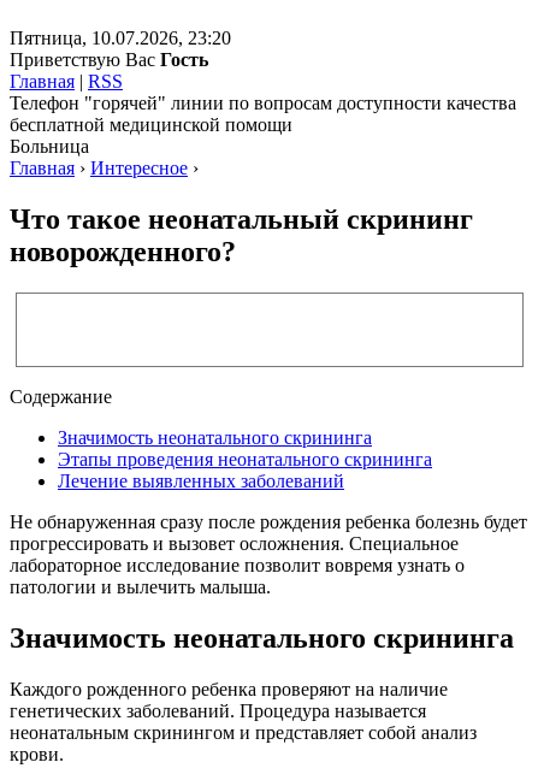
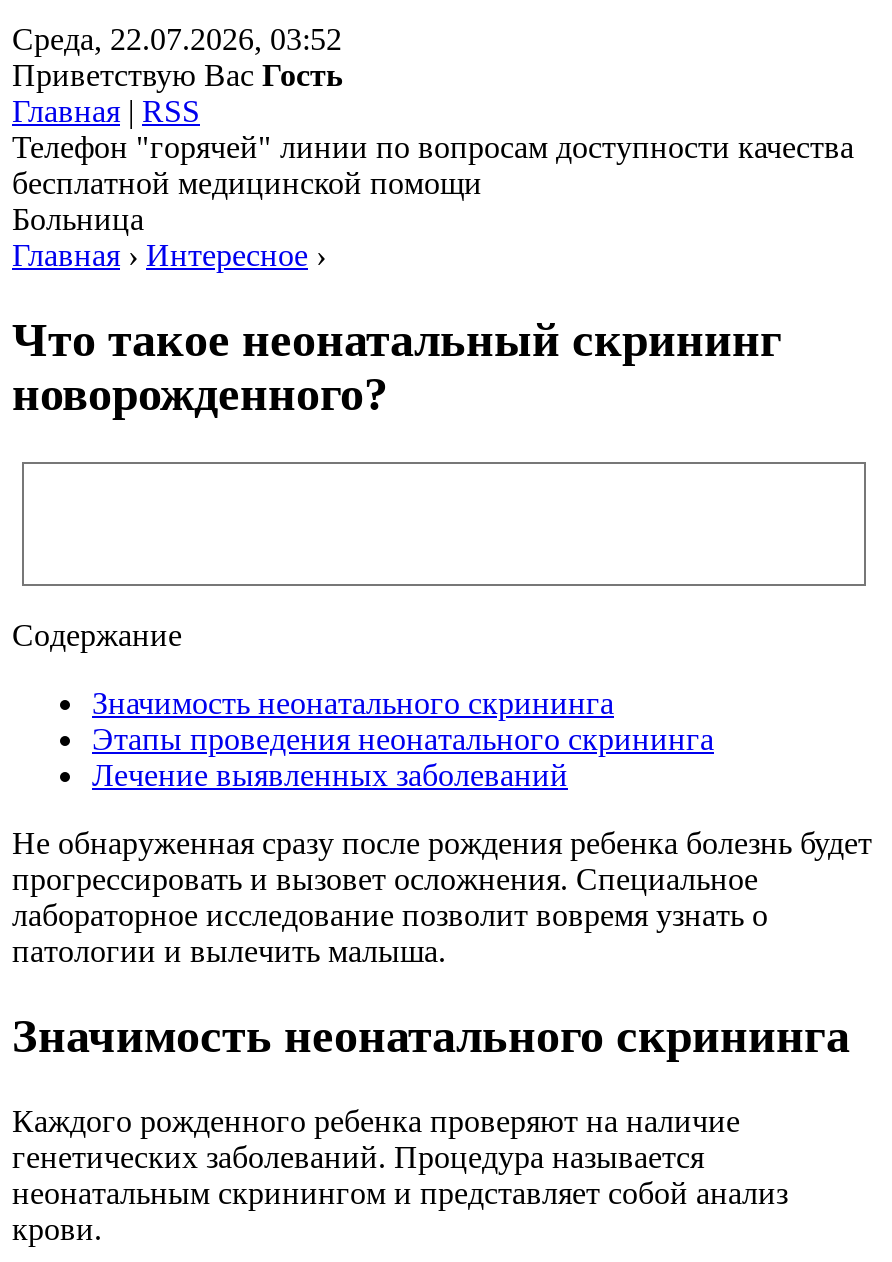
- Пятница, 10.07.2026, 23:20
+ Среда, 22.07.2026, 03:52
